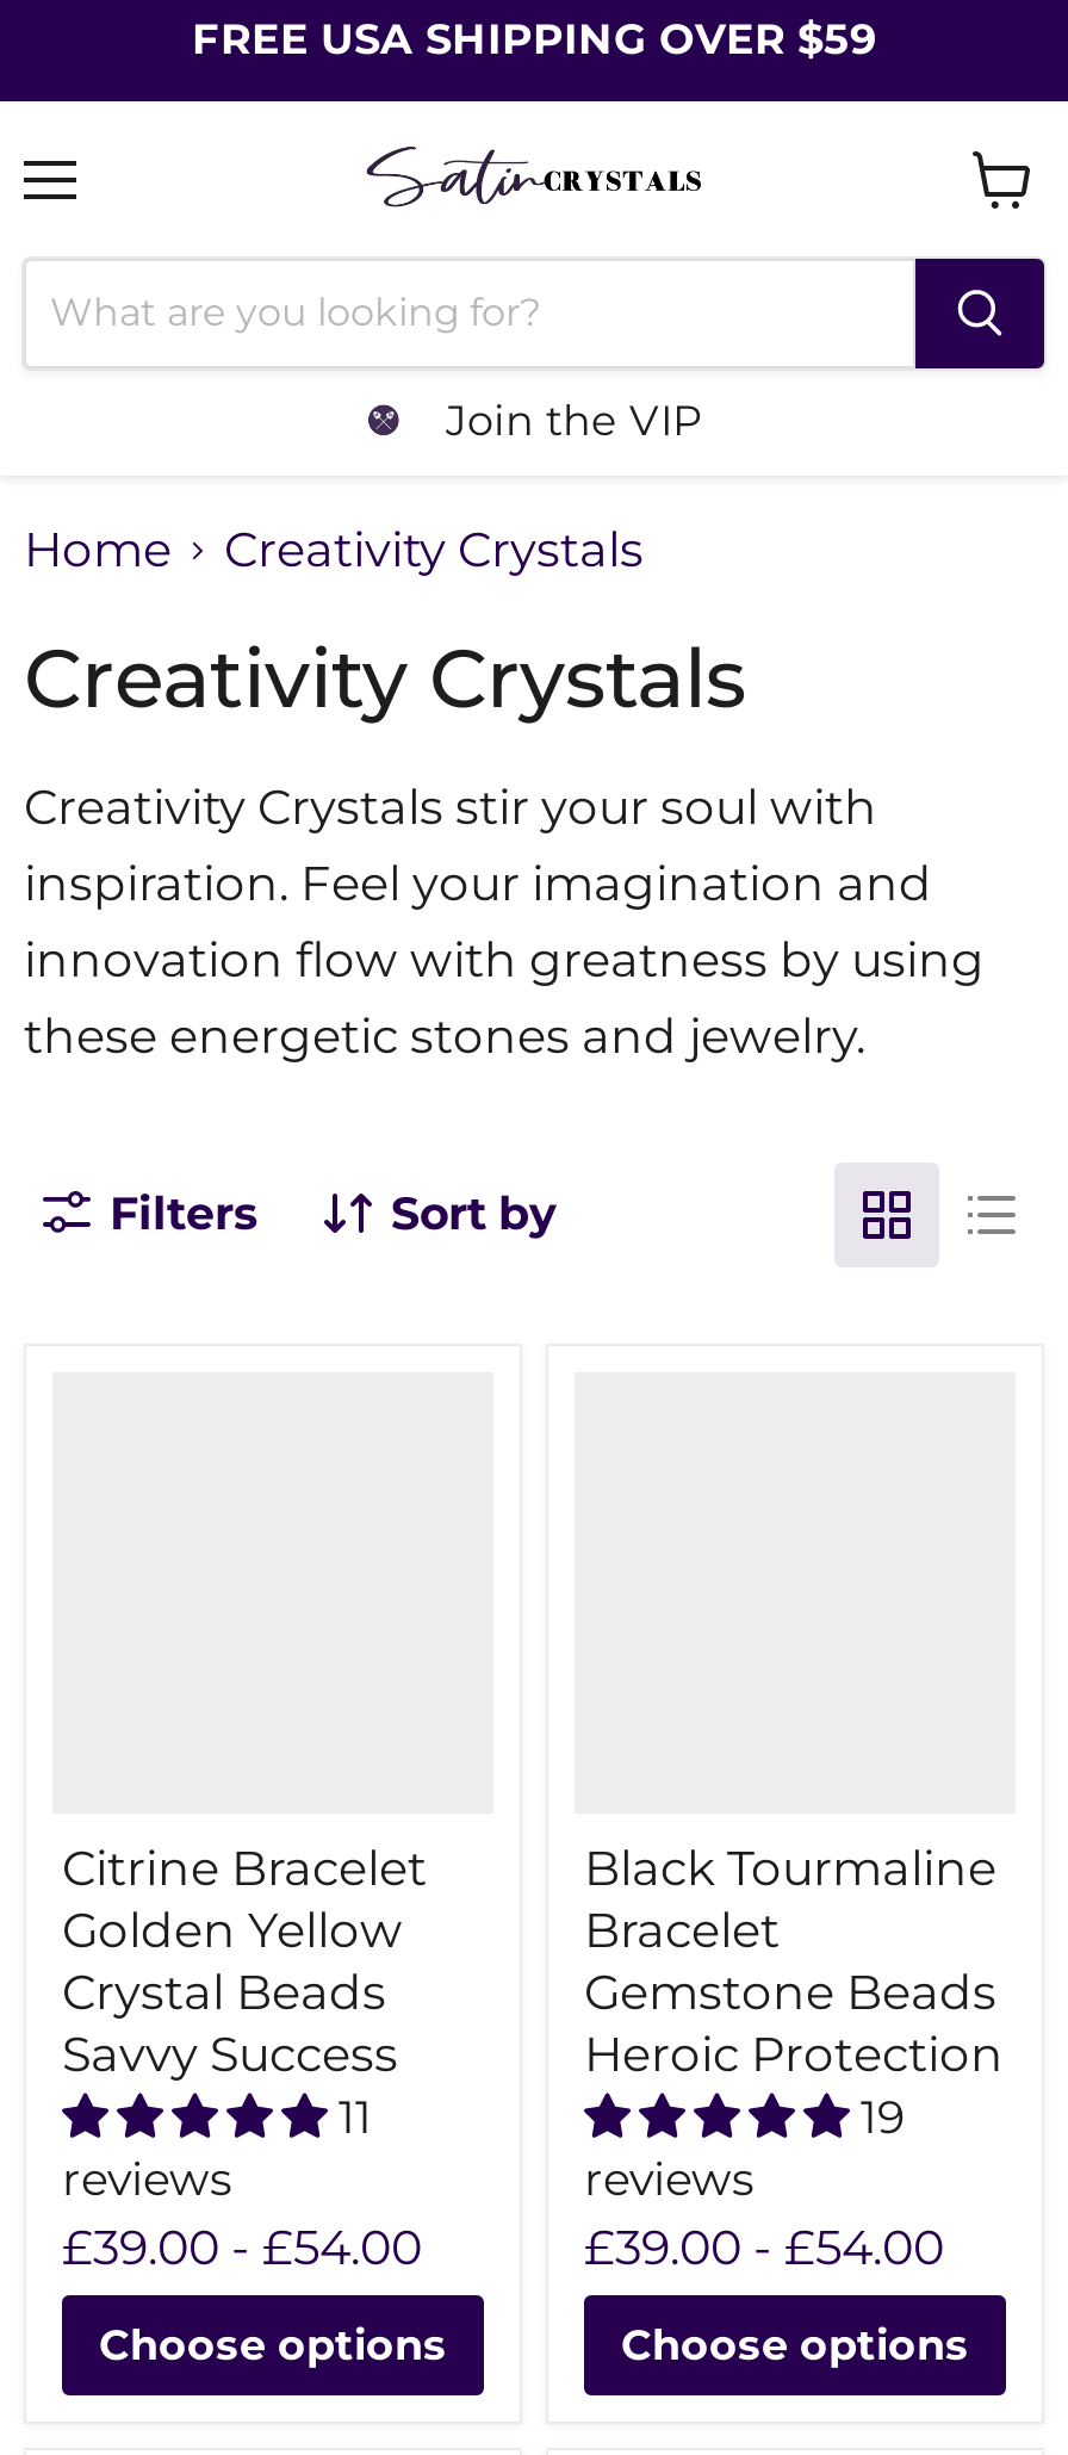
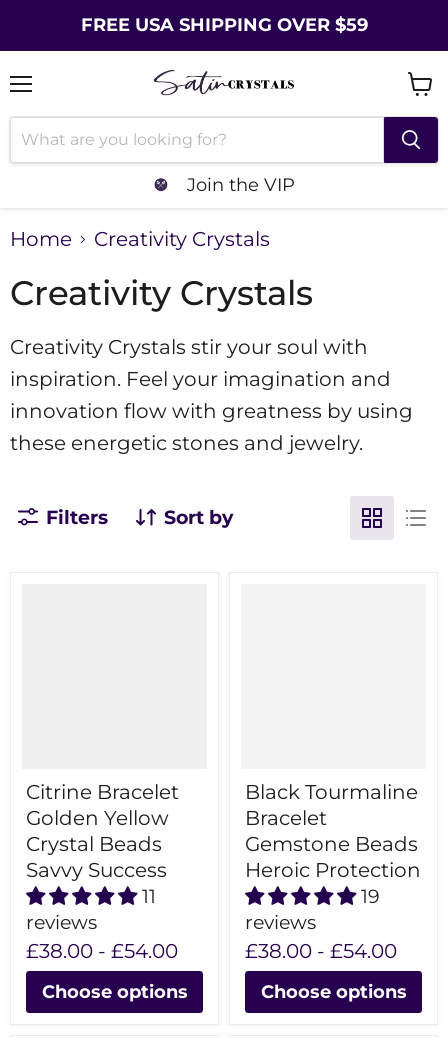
- £39.00 - £54.00
+ £38.00 - £54.00

- £39.00 - £54.00
+ £38.00 - £54.00
